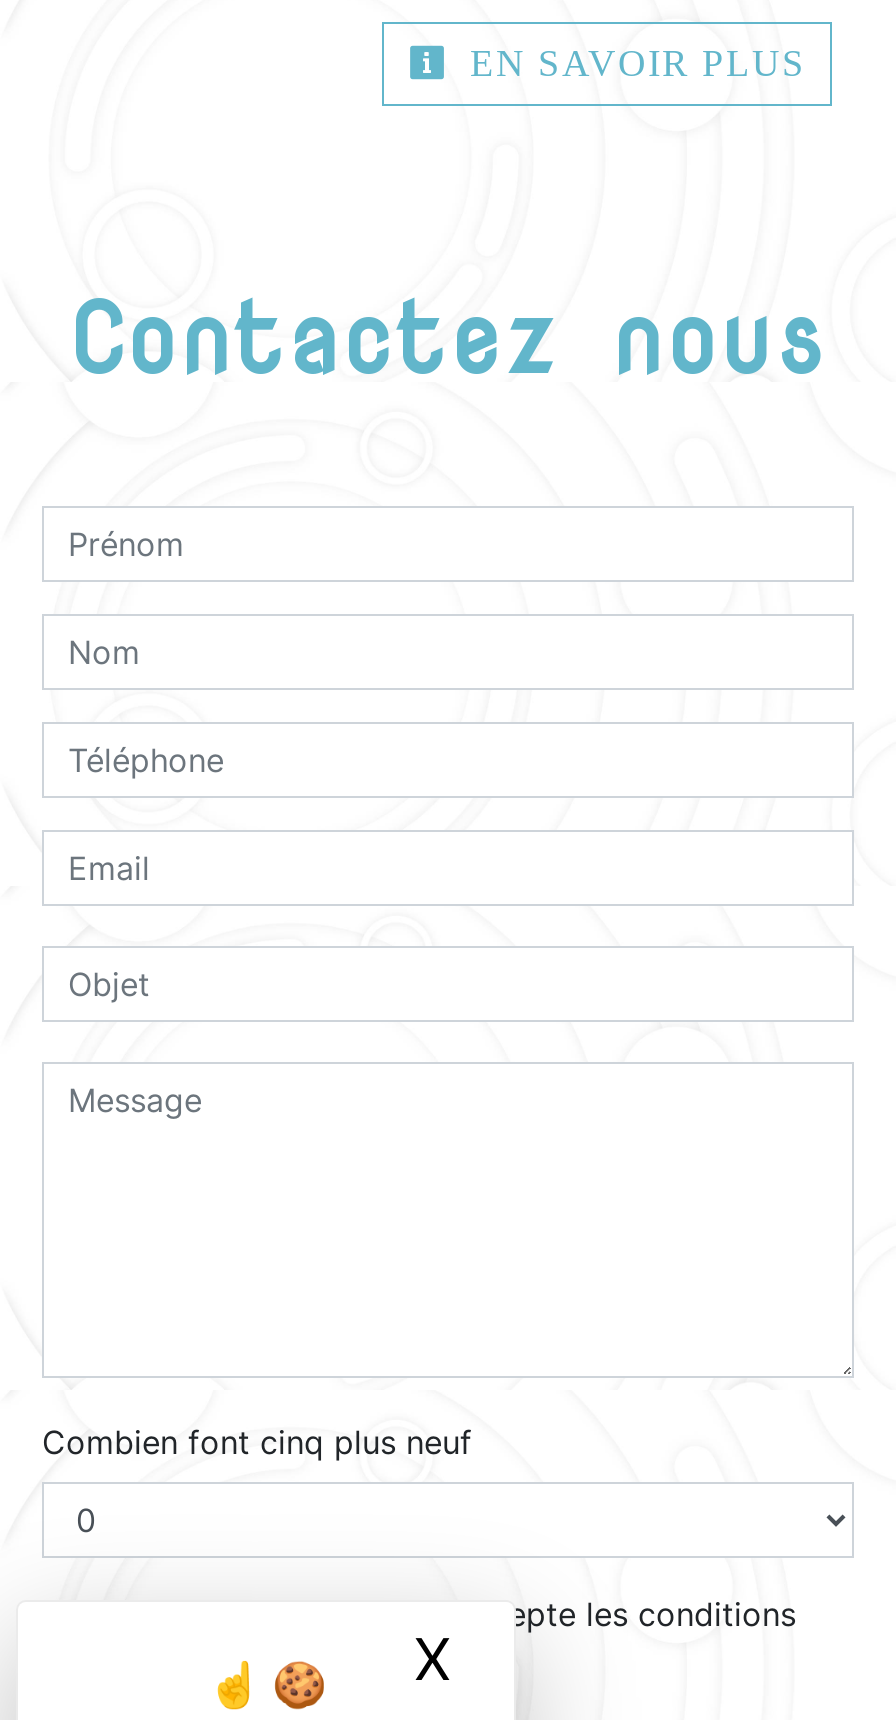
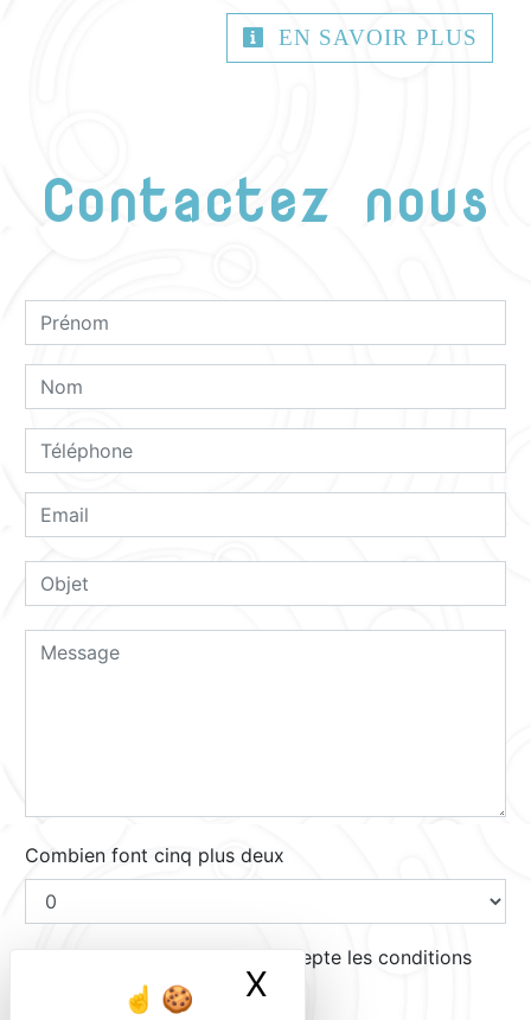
- Combien font cinq plus neuf
+ Combien font cinq plus deux
